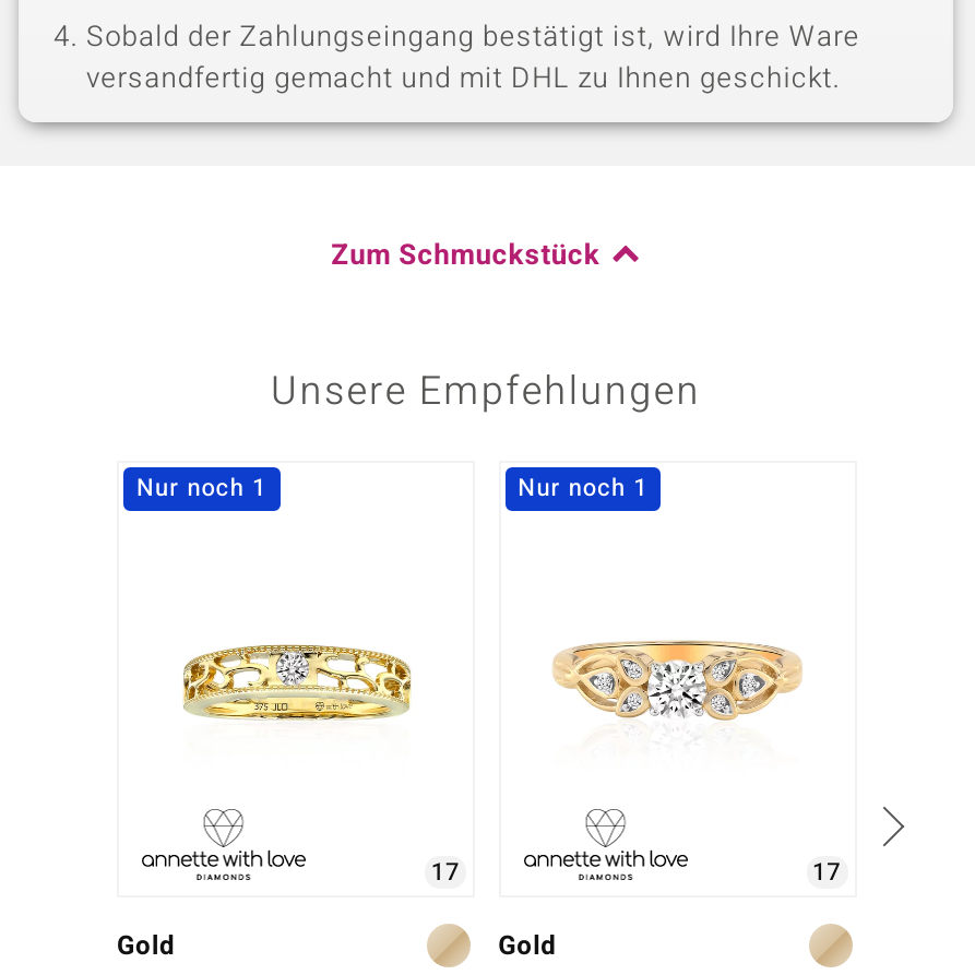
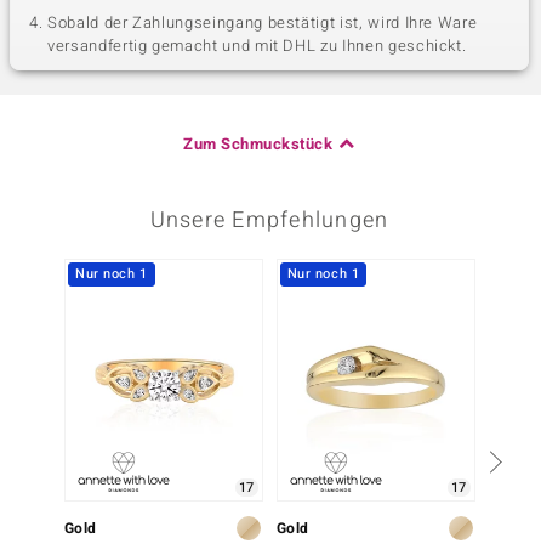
- [image]
+ [image]

- [image]
+ [image]
